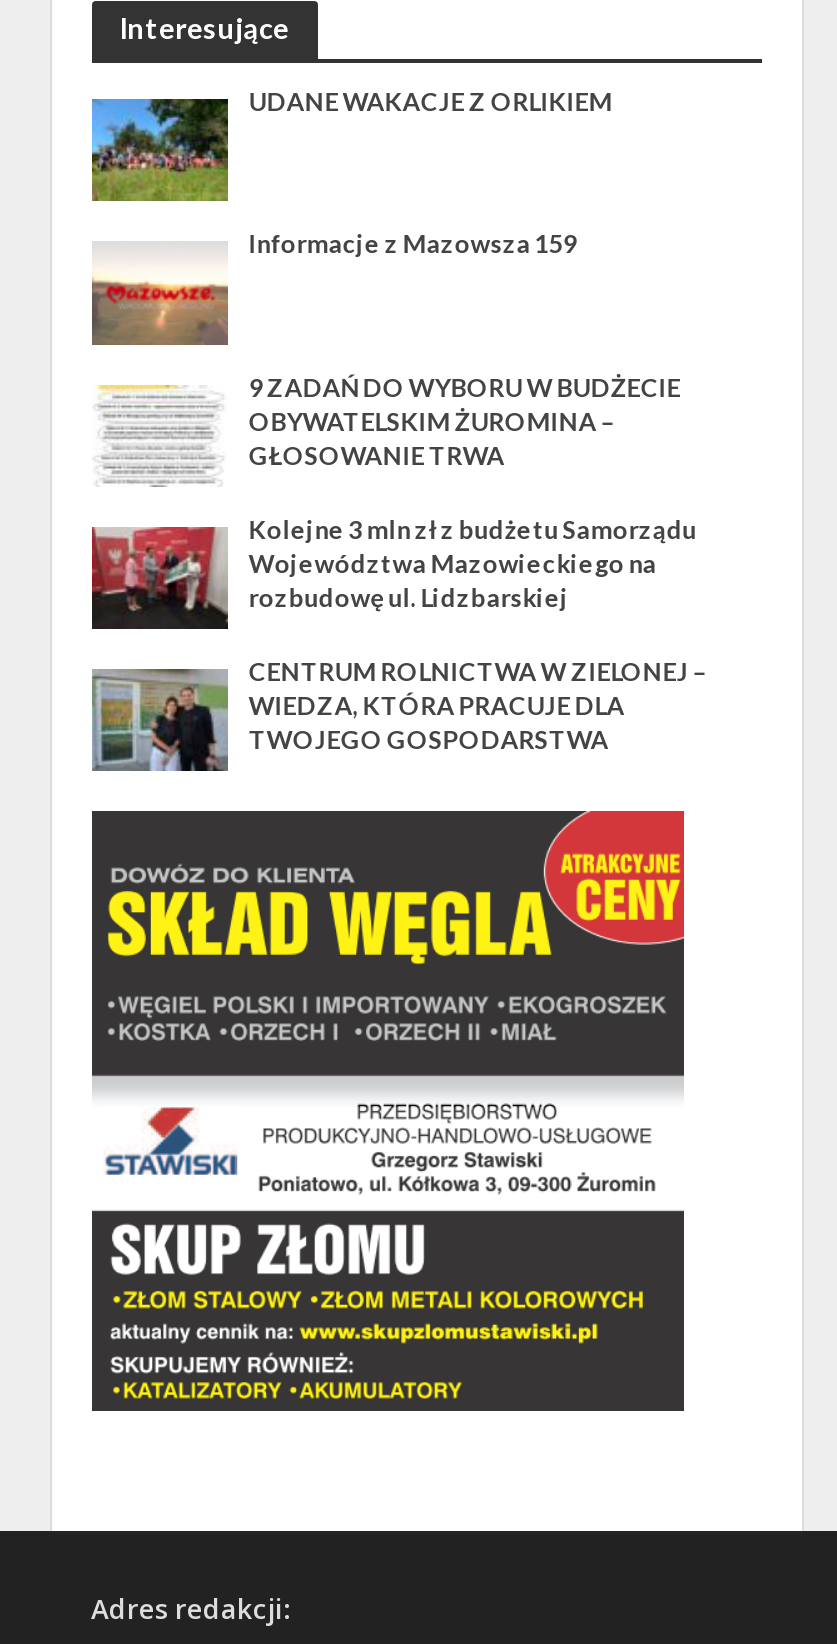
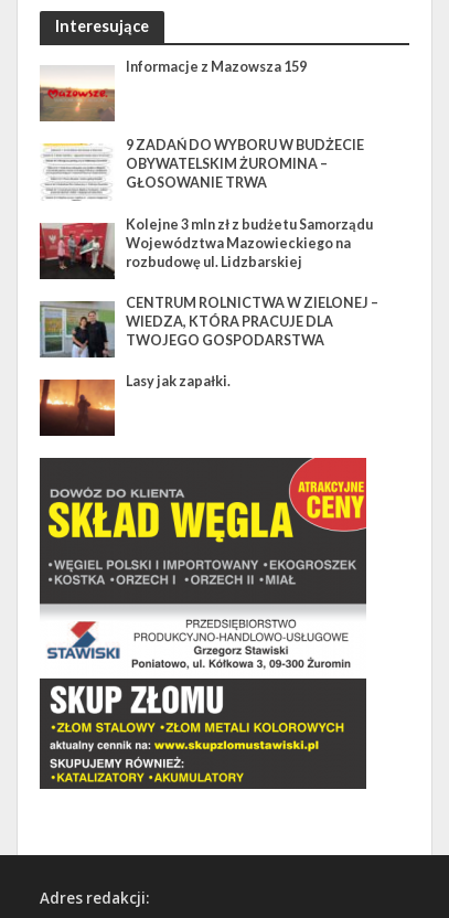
- [image]
- UDANE WAKACJE Z ORLIKIEM

moved up: [image] | Informacje z Mazowsza 159 | 9 ZADAŃ DO WYBORU W BUDŻECIE | ... | WIEDZA, KTÓRA PRACUJE DLA | TWOJEGO GOSPODARSTWA

+ [image]
+ Lasy jak zapałki.
